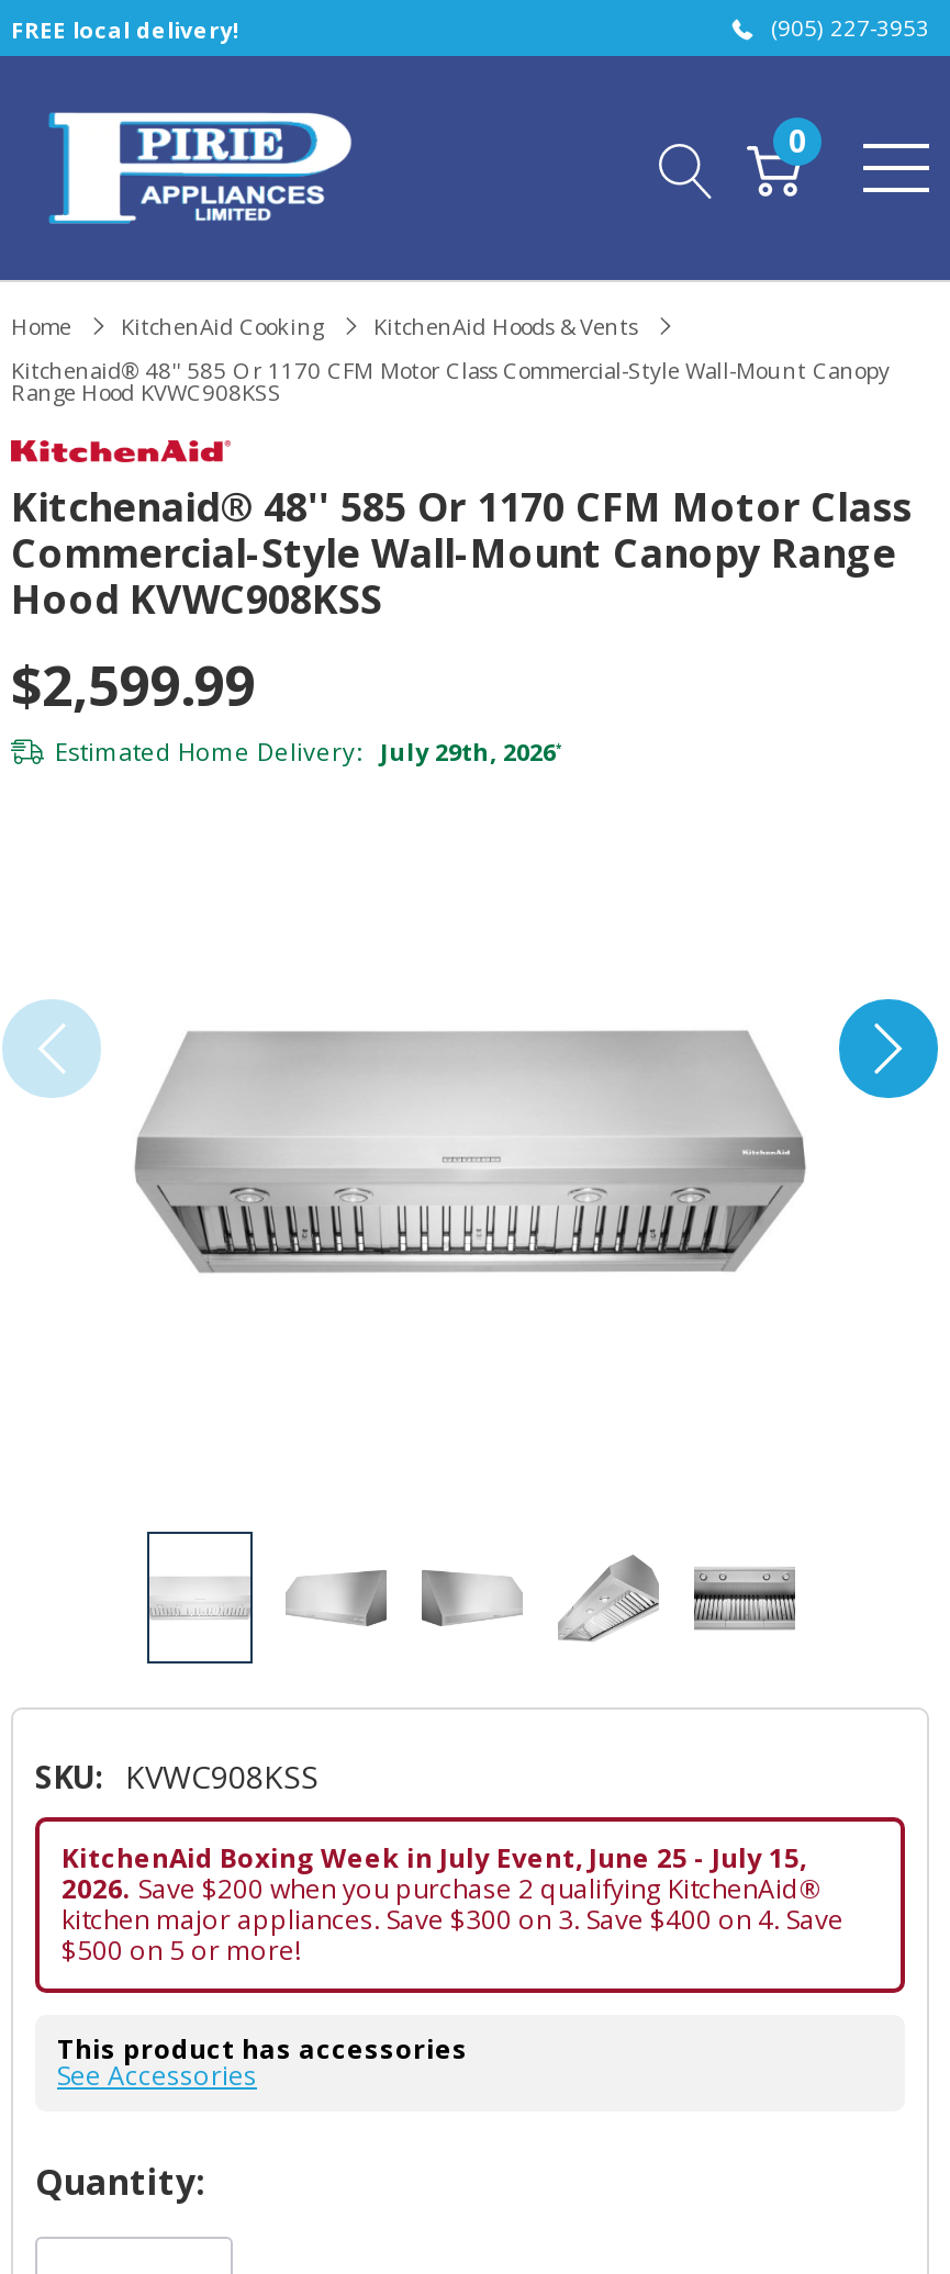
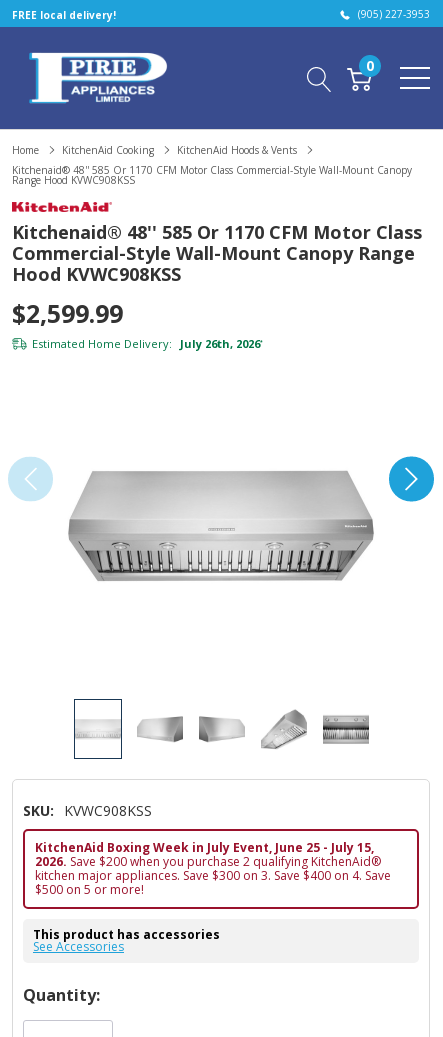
- Estimated Home Delivery: July 29th, 2026*
+ Estimated Home Delivery: July 26th, 2026*
